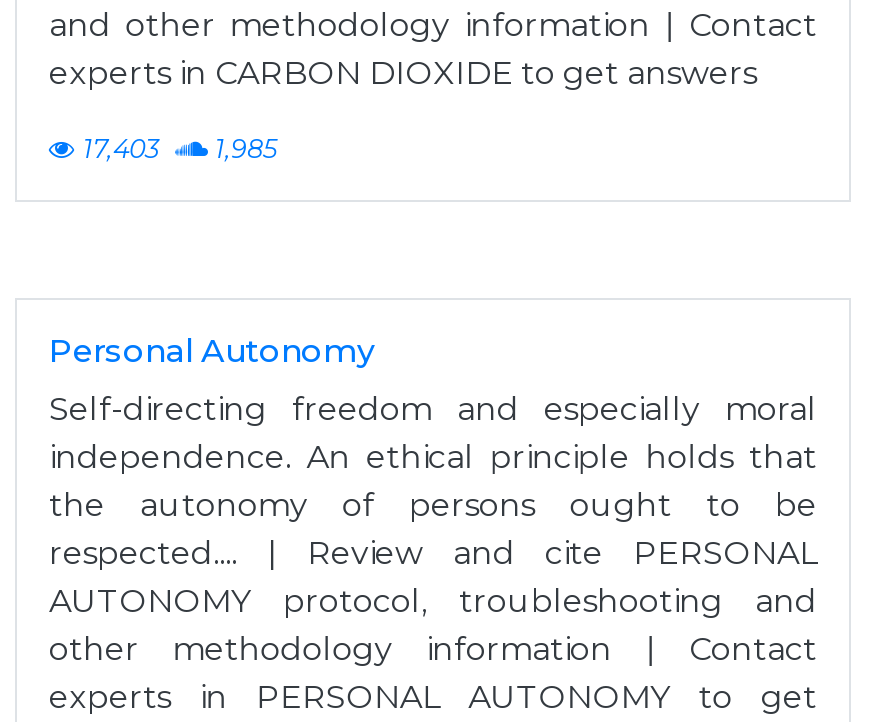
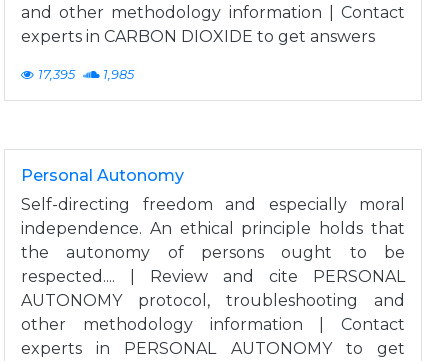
- 17,403 1,985
+ 17,395 1,985
